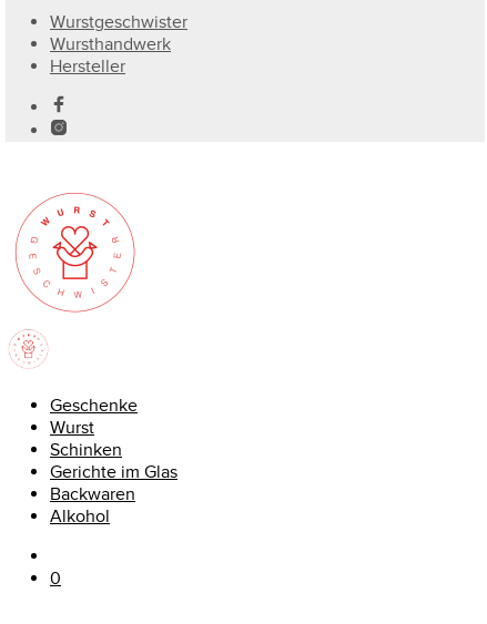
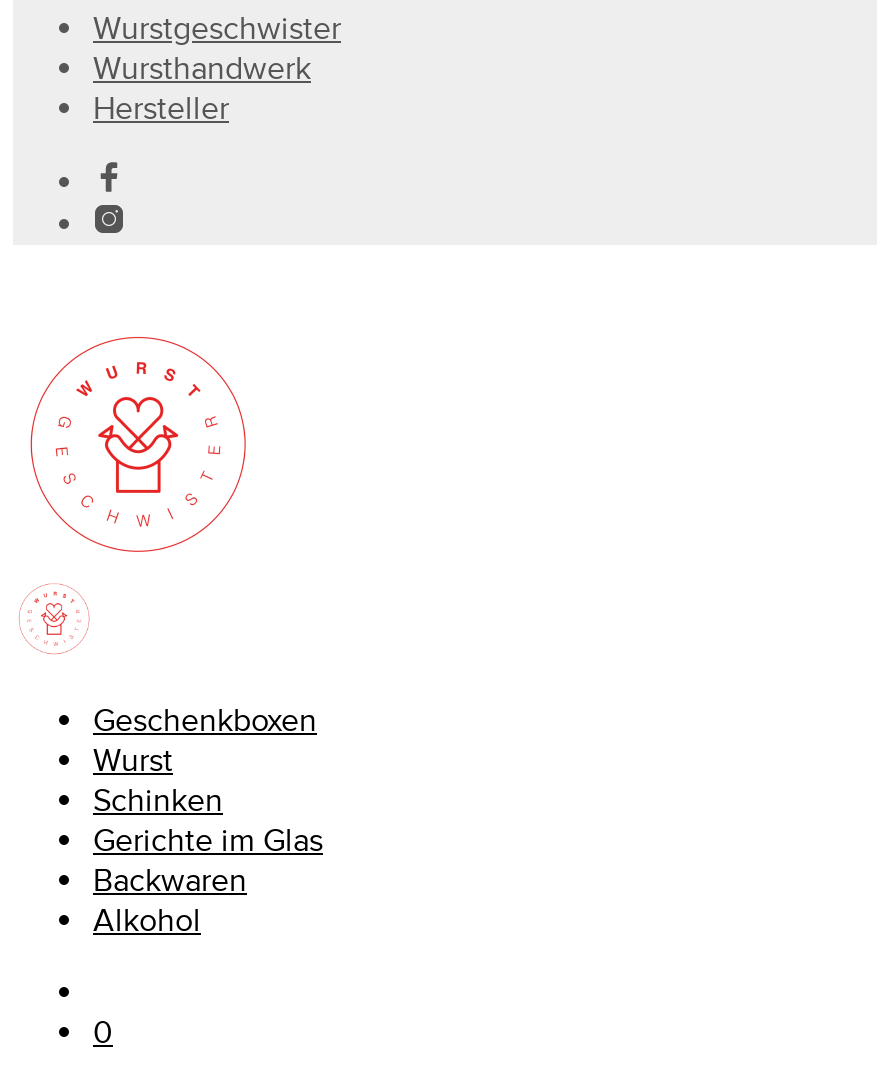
- Geschenke
+ Geschenkboxen
